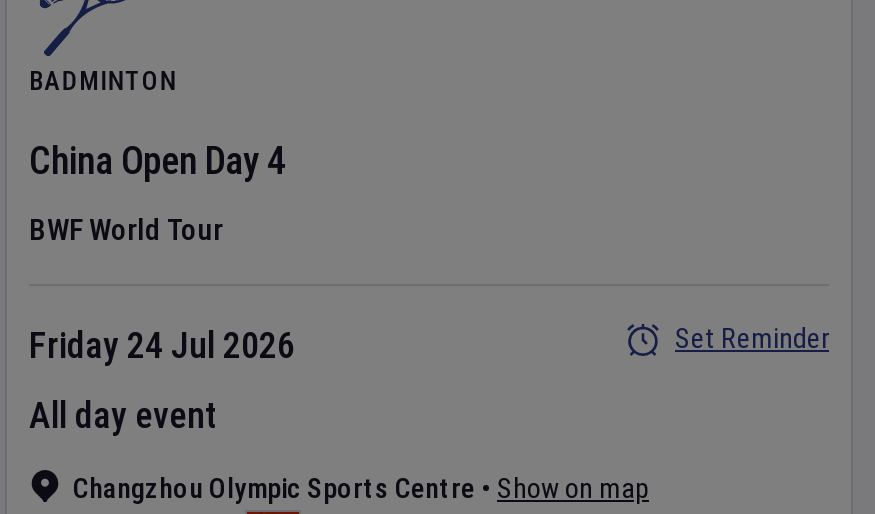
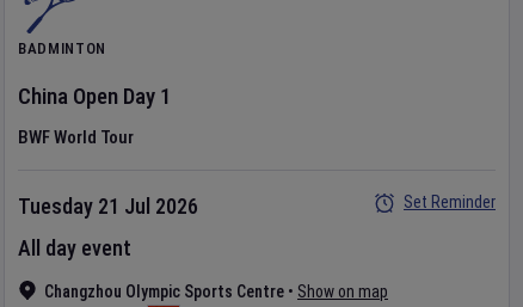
- China Open Day 4
+ China Open Day 1

- Friday 24 Jul 2026
+ Tuesday 21 Jul 2026
